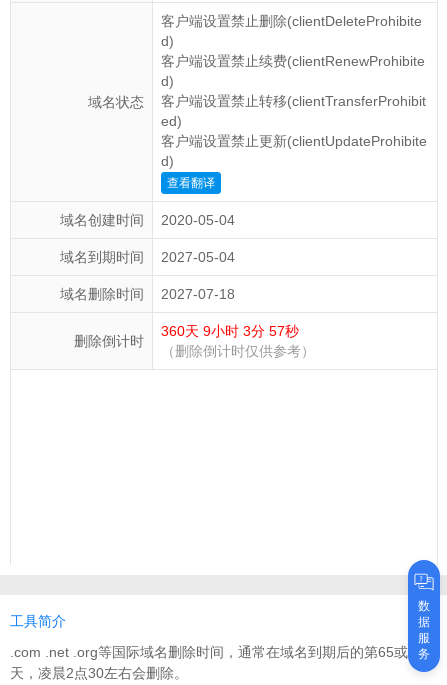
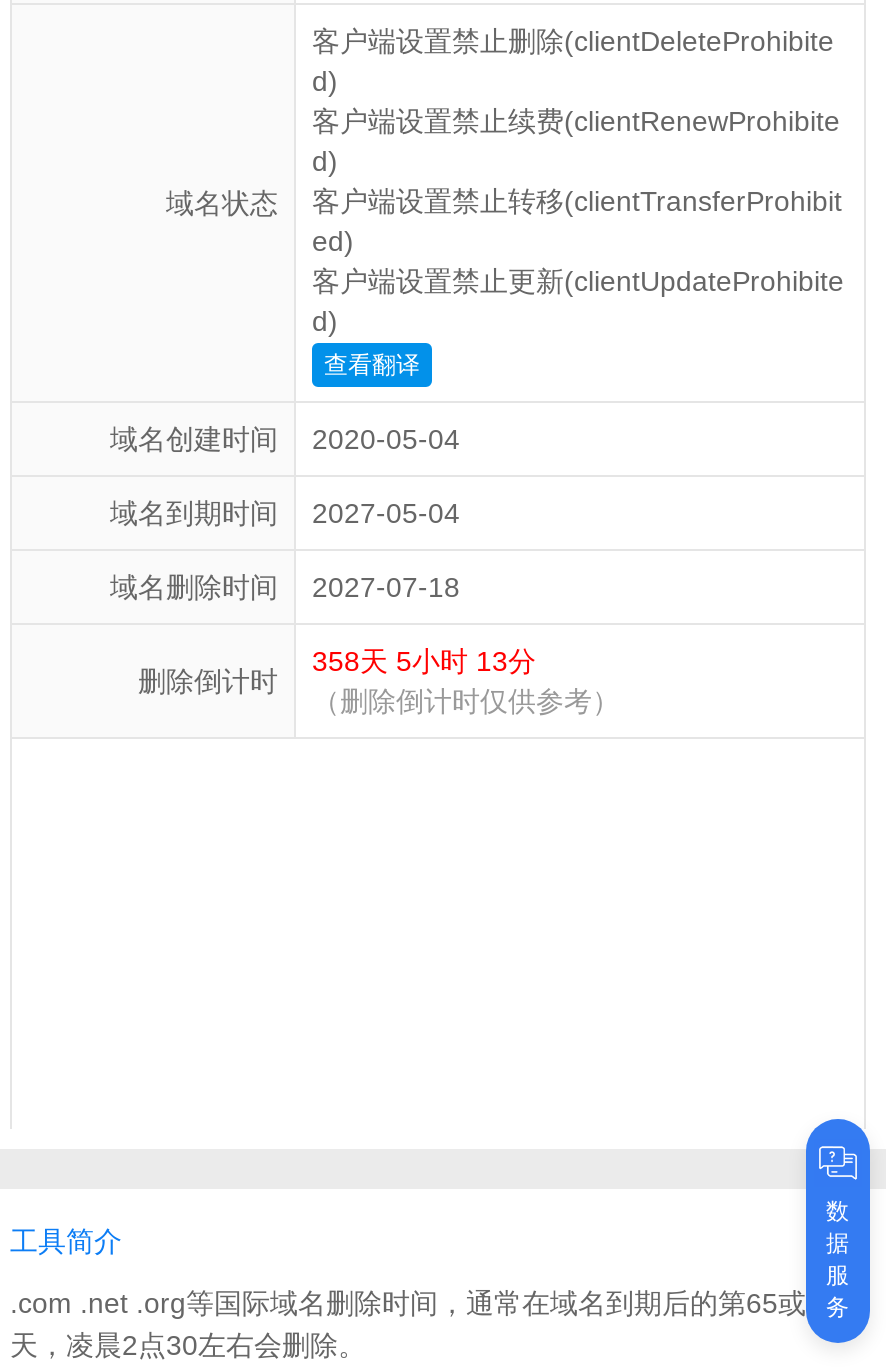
- 360天 9小时 3分 57秒
+ 358天 5小时 13分
